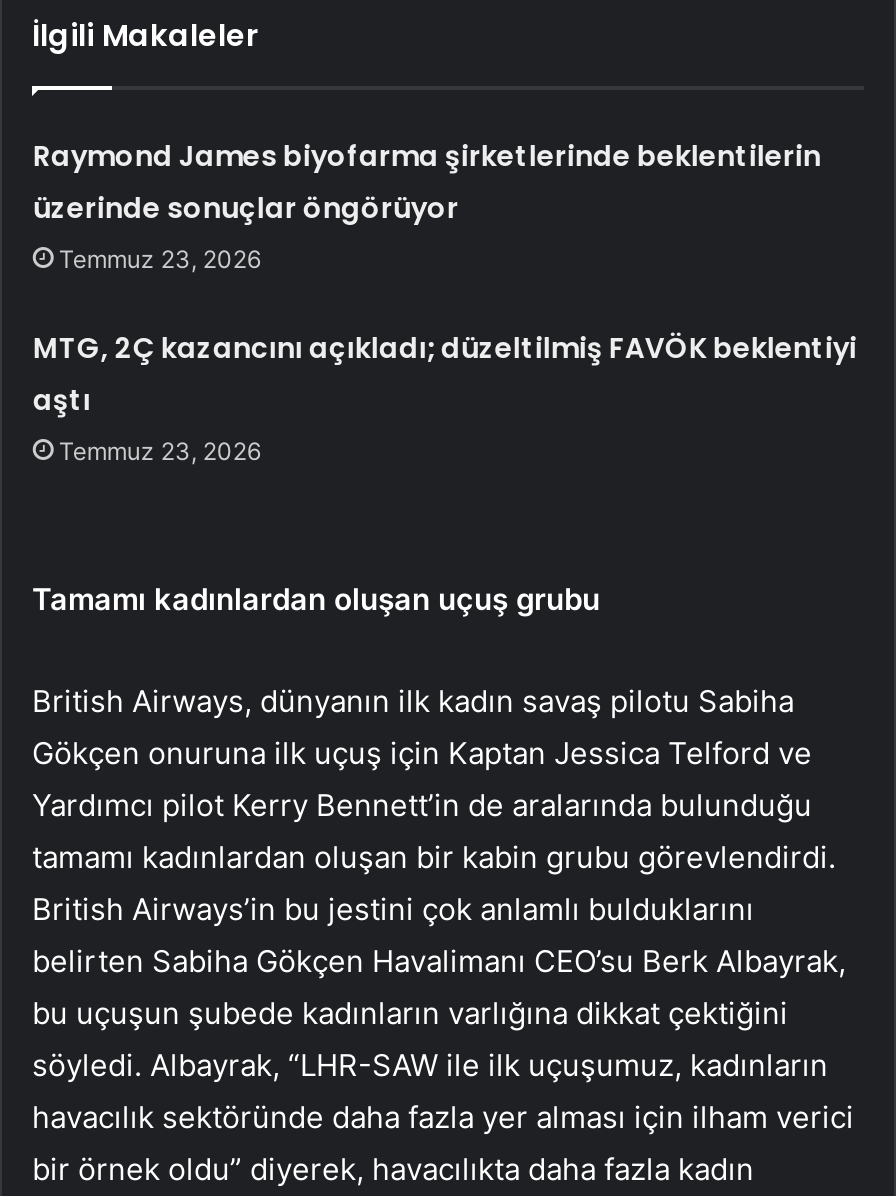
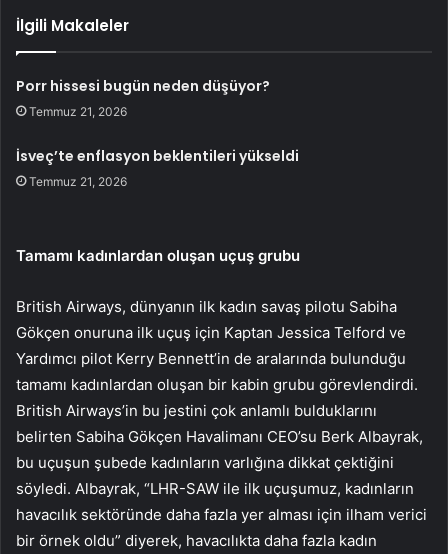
- Raymond James biyofarma şirketlerinde beklentilerin
- üzerinde sonuçlar öngörüyor
- Temmuz 23, 2026
+ Porr hissesi bugün neden düşüyor?
+ Temmuz 21, 2026

- MTG, 2Ç kazancını açıkladı; düzeltilmiş FAVÖK beklentiyi
- aştı
- Temmuz 23, 2026
+ İsveç’te enflasyon beklentileri yükseldi
+ Temmuz 21, 2026
